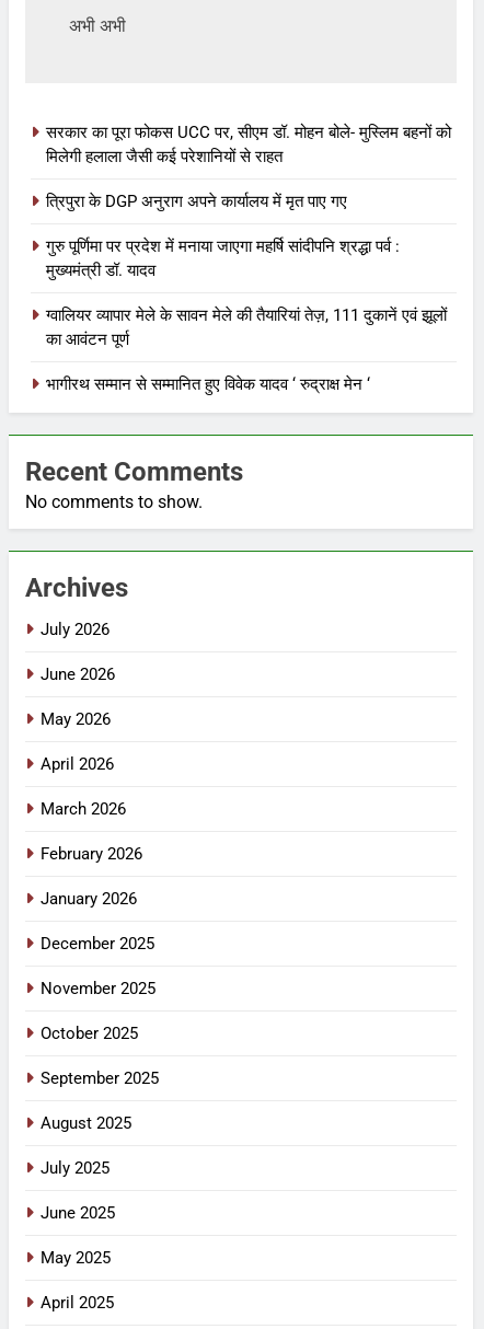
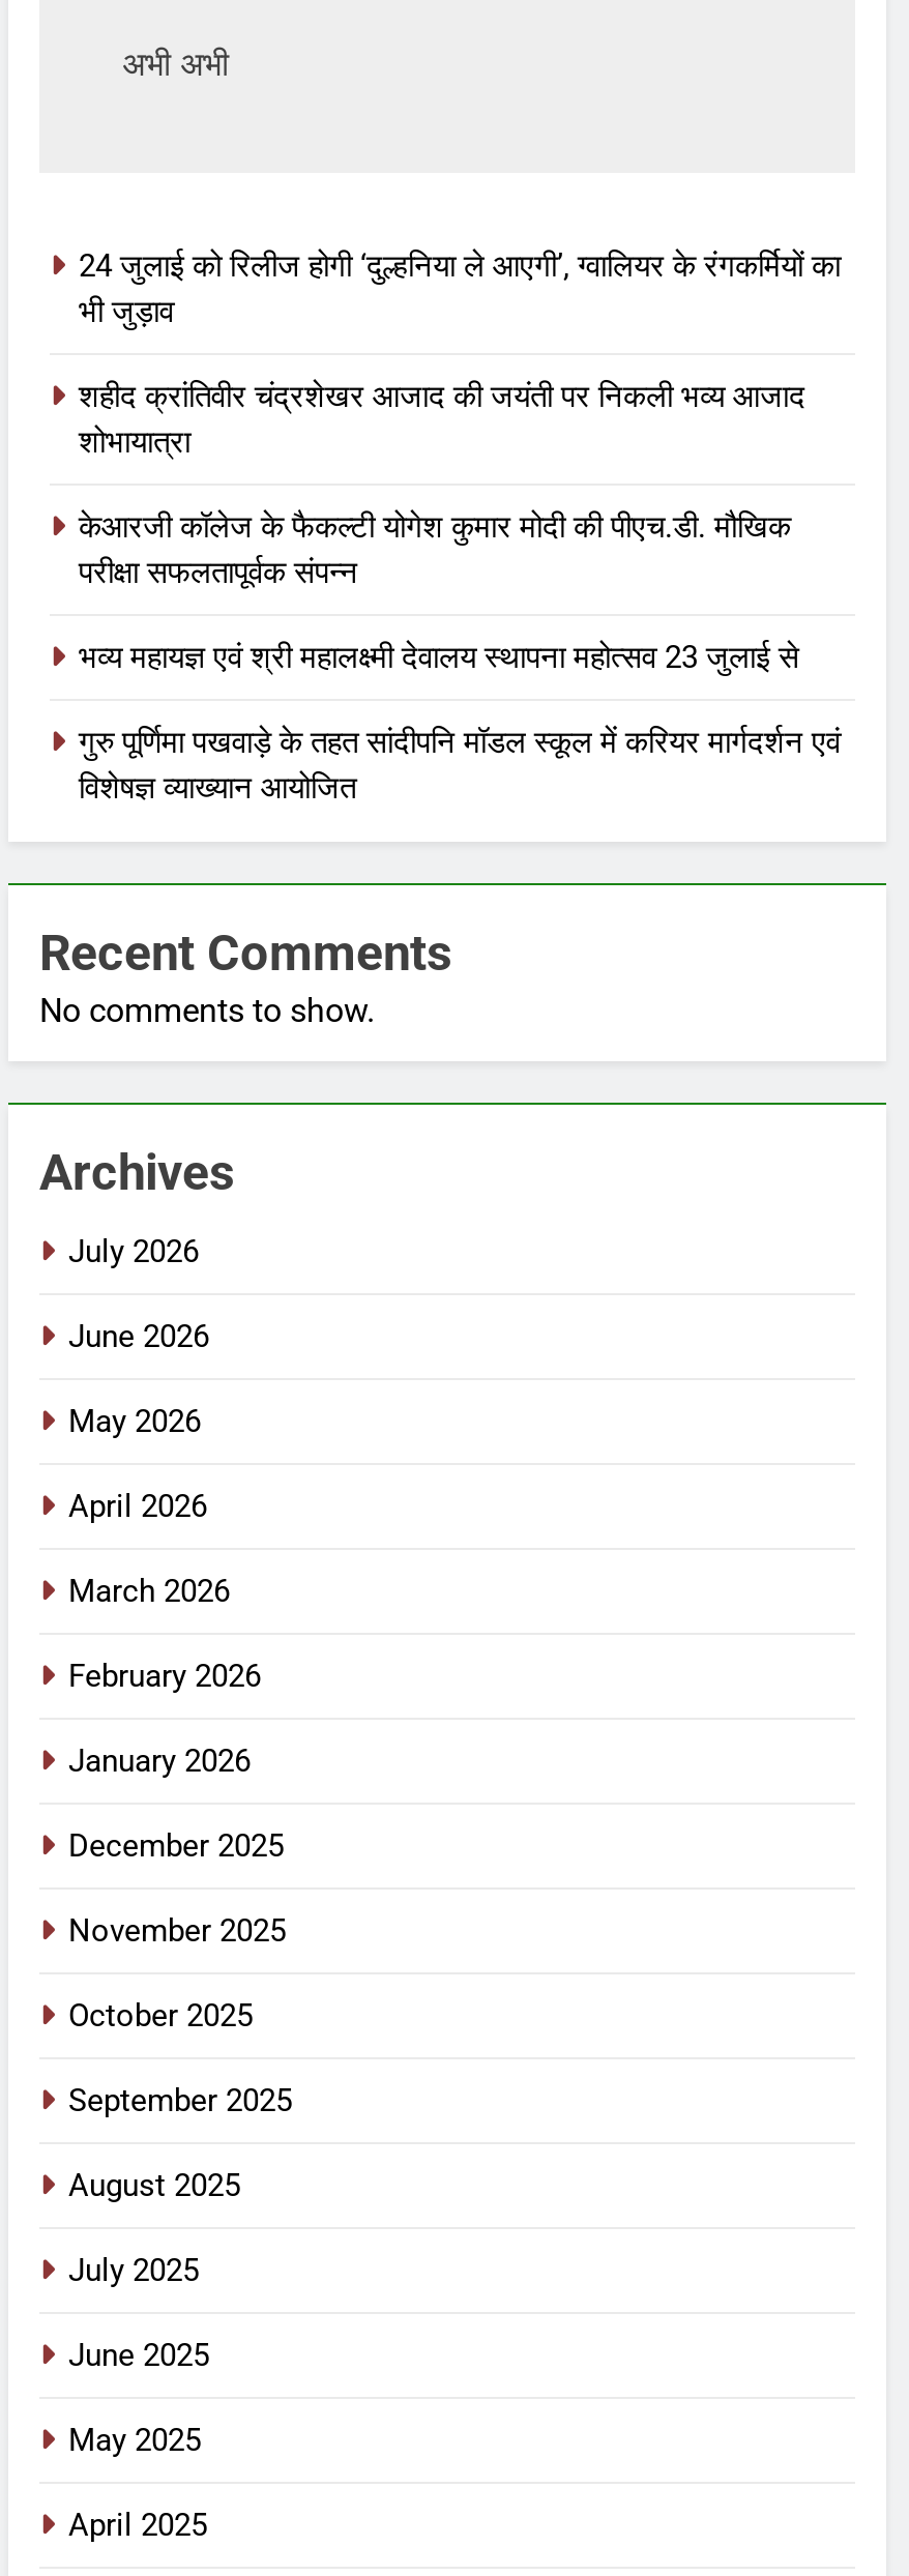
- सरकार का पूरा फोकस UCC पर, सीएम डॉ. मोहन बोले- मुस्लिम बहनों को
- मिलेगी हलाला जैसी कई परेशानियों से राहत
+ 24 जुलाई को रिलीज होगी ‘दुल्हनिया ले आएगी’, ग्वालियर के रंगकर्मियों का
+ भी जुड़ाव

- त्रिपुरा के DGP अनुराग अपने कार्यालय में मृत पाए गए
+ शहीद क्रांतिवीर चंद्रशेखर आजाद की जयंती पर निकली भव्य आजाद
+ शोभायात्रा

- गुरु पूर्णिमा पर प्रदेश में मनाया जाएगा महर्षि सांदीपनि श्रद्धा पर्व :
- मुख्यमंत्री डॉ. यादव
+ केआरजी कॉलेज के फैकल्टी योगेश कुमार मोदी की पीएच.डी. मौखिक
+ परीक्षा सफलतापूर्वक संपन्न

- ग्वालियर व्यापार मेले के सावन मेले की तैयारियां तेज़, 111 दुकानें एवं झूलों
- का आवंटन पूर्ण
+ भव्य महायज्ञ एवं श्री महालक्ष्मी देवालय स्थापना महोत्सव 23 जुलाई से

- भागीरथ सम्मान से सम्मानित हुए विवेक यादव ‘ रुद्राक्ष मेन ‘
+ गुरु पूर्णिमा पखवाड़े के तहत सांदीपनि मॉडल स्कूल में करियर मार्गदर्शन एवं
+ विशेषज्ञ व्याख्यान आयोजित
